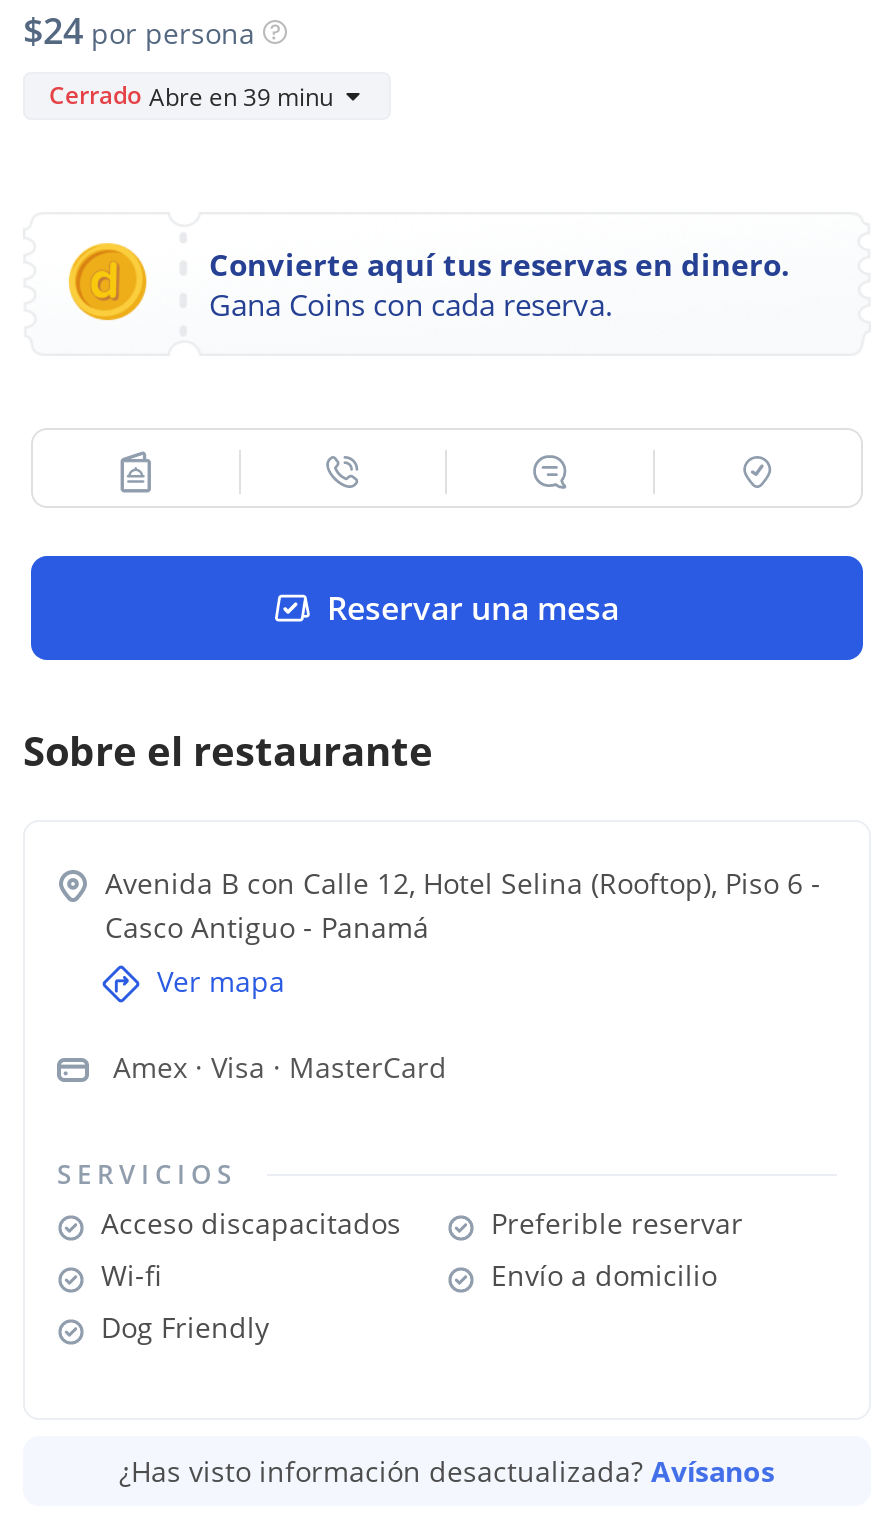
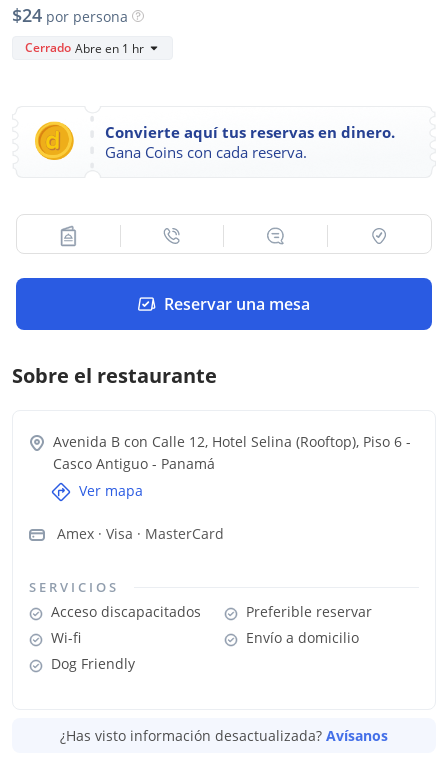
- Cerrado Abre en 39 minu
+ Cerrado Abre en 1 hr
